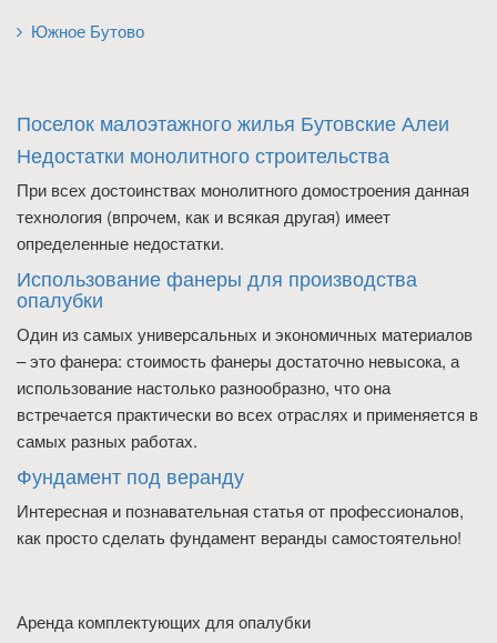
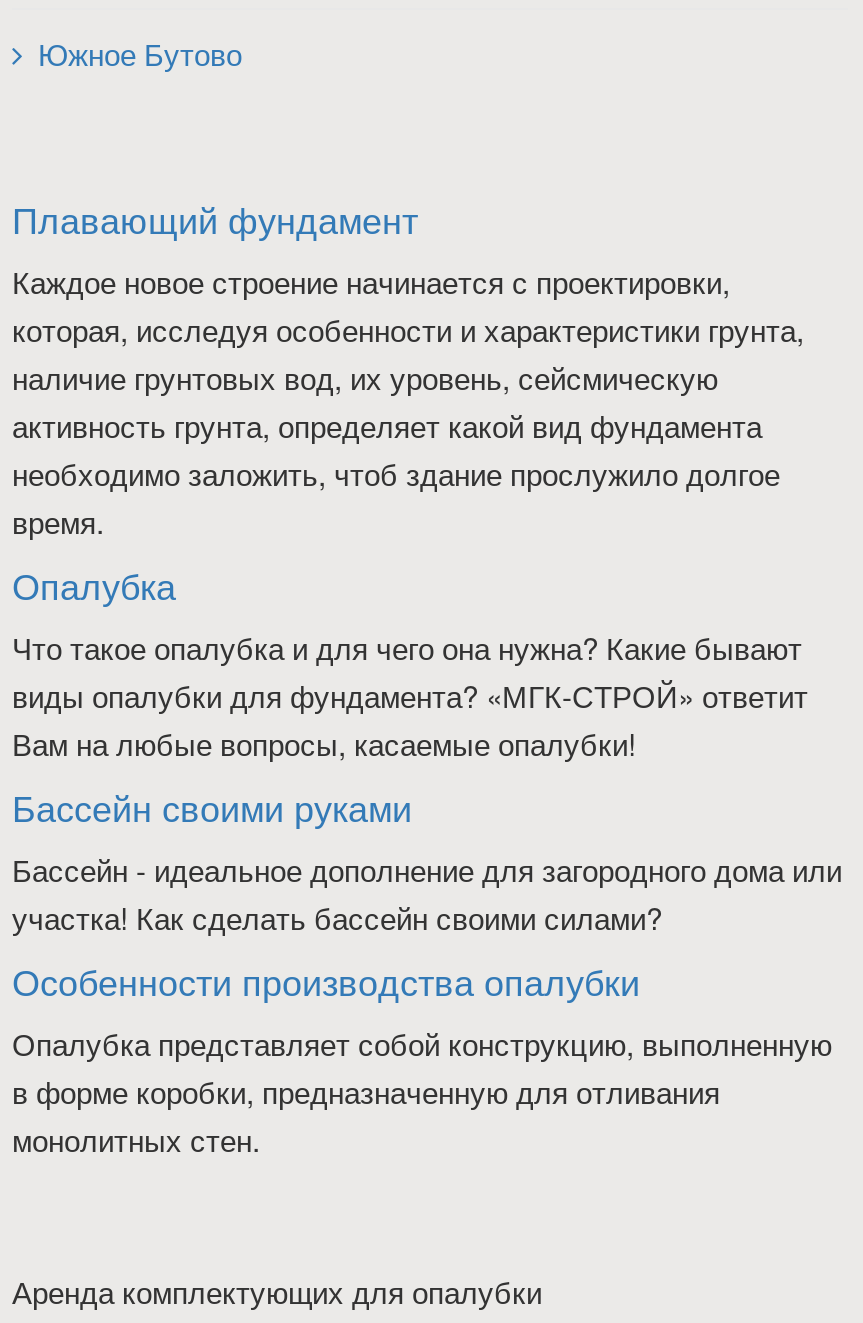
- Поселок малоэтажного жилья Бутовские Алеи
- Недостатки монолитного строительства
- При всех достоинствах монолитного домостроения данная
- технология (впрочем, как и всякая другая) имеет
- определенные недостатки.
- Использование фанеры для производства
- опалубки
- Один из самых универсальных и экономичных материалов
- – это фанера: стоимость фанеры достаточно невысока, а
- использование настолько разнообразно, что она
- встречается практически во всех отраслях и применяется в
- самых разных работах.
- Фундамент под веранду
- Интересная и познавательная статья от профессионалов,
- как просто сделать фундамент веранды самостоятельно!
+ Плавающий фундамент
+ Каждое новое строение начинается с проектировки,
+ которая, исследуя особенности и характеристики грунта,
+ наличие грунтовых вод, их уровень, сейсмическую
+ активность грунта, определяет какой вид фундамента
+ необходимо заложить, чтоб здание прослужило долгое
+ время.
+ Опалубка
+ Что такое опалубка и для чего она нужна? Какие бывают
+ виды опалубки для фундамента? «МГК-СТРОЙ» ответит
+ Вам на любые вопросы, касаемые опалубки!
+ Бассейн своими руками
+ Бассейн - идеальное дополнение для загородного дома или
+ участка! Как сделать бассейн своими силами?
+ Особенности производства опалубки
+ Опалубка представляет собой конструкцию, выполненную
+ в форме коробки, предназначенную для отливания
+ монолитных стен.
